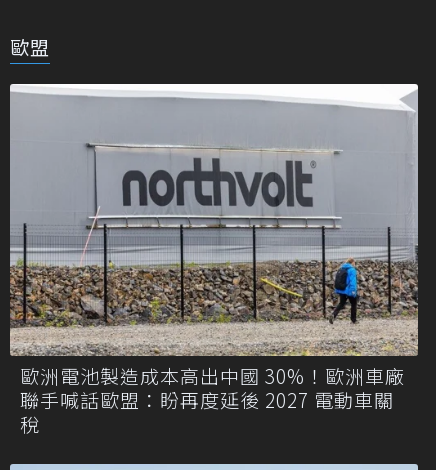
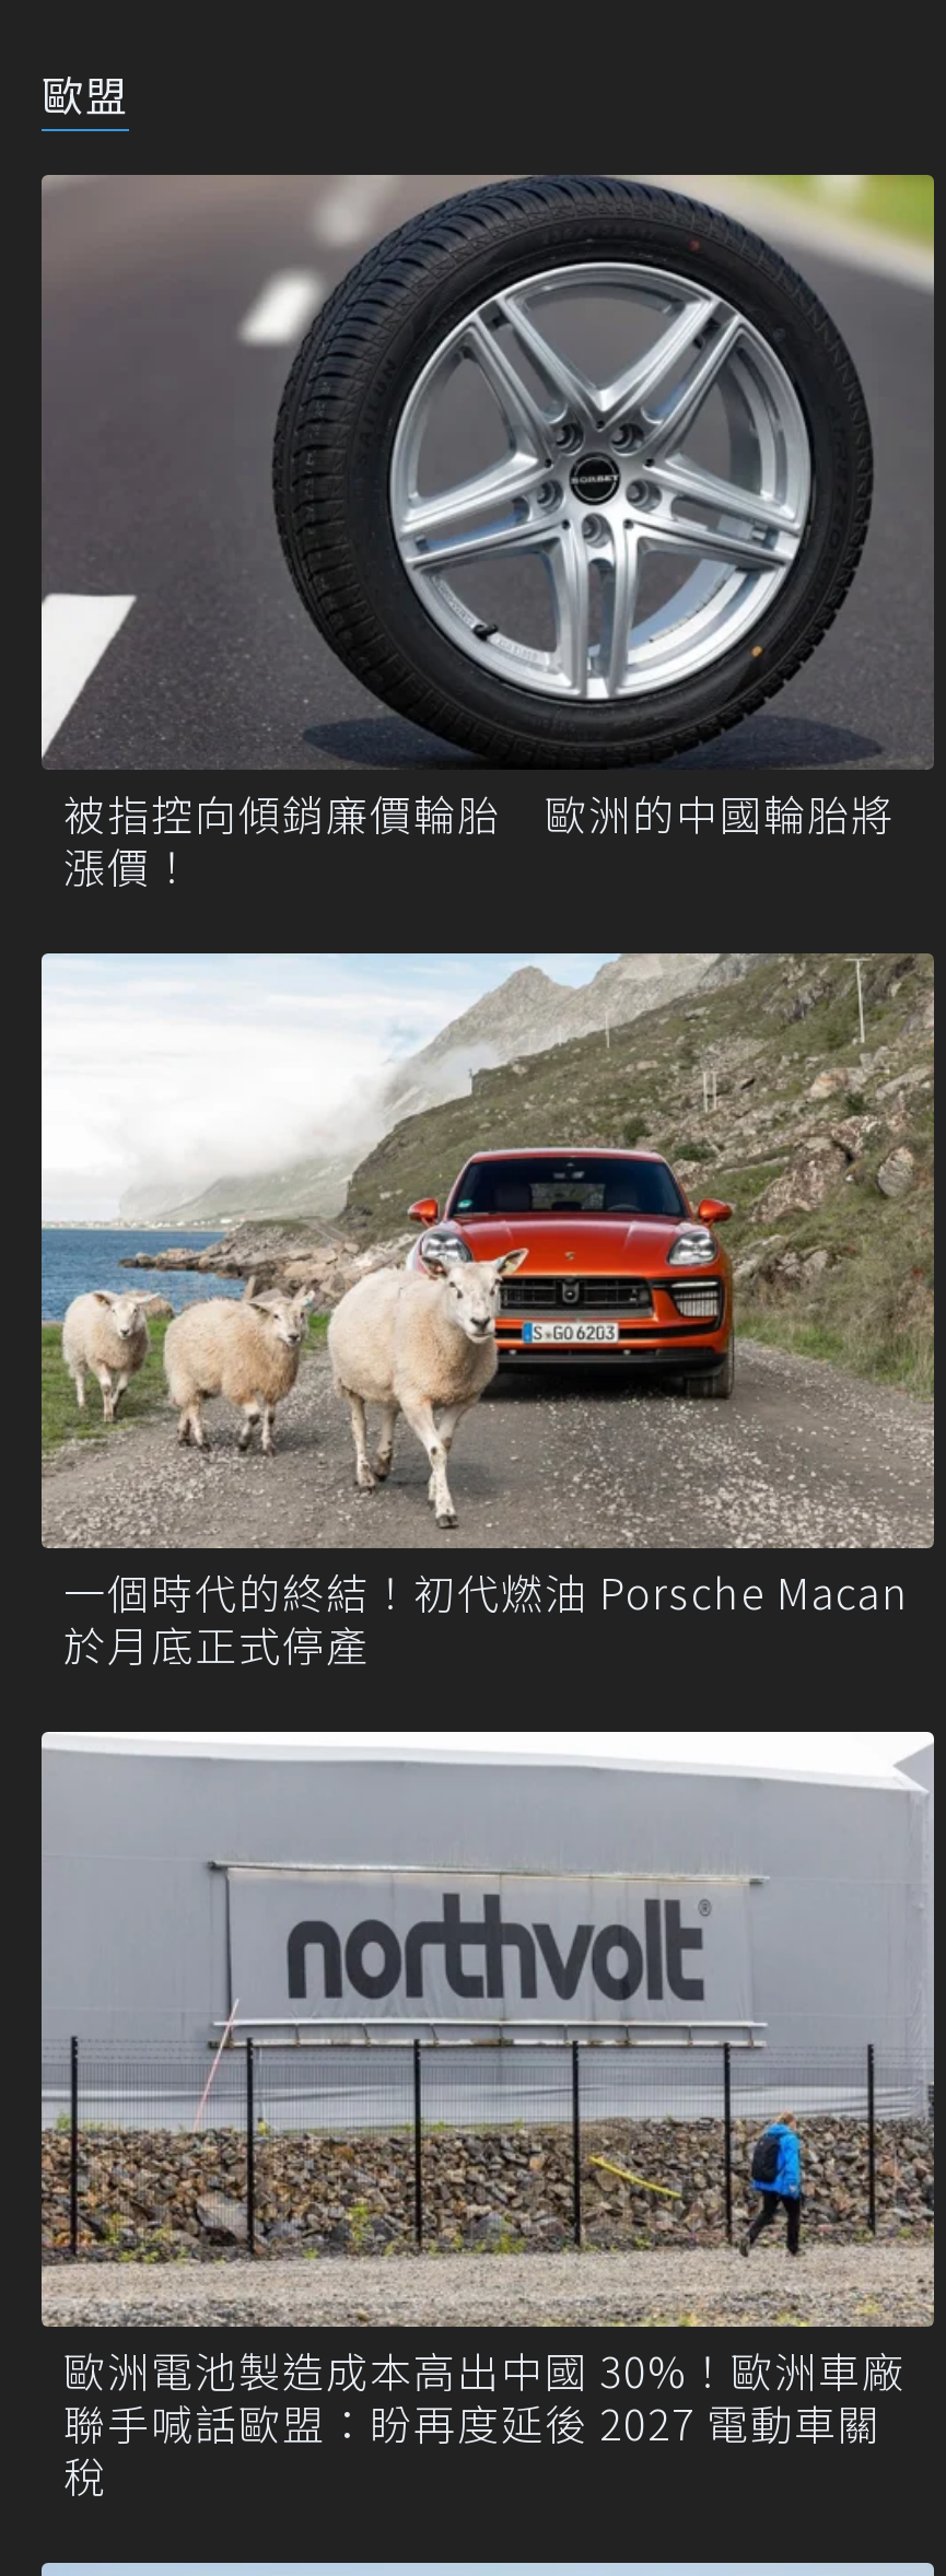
+ [image]
+ 被指控向傾銷廉價輪胎 歐洲的中國輪胎將
+ 漲價！

+ [image]
+ 一個時代的終結！初代燃油 Porsche Macan
+ 於月底正式停產
